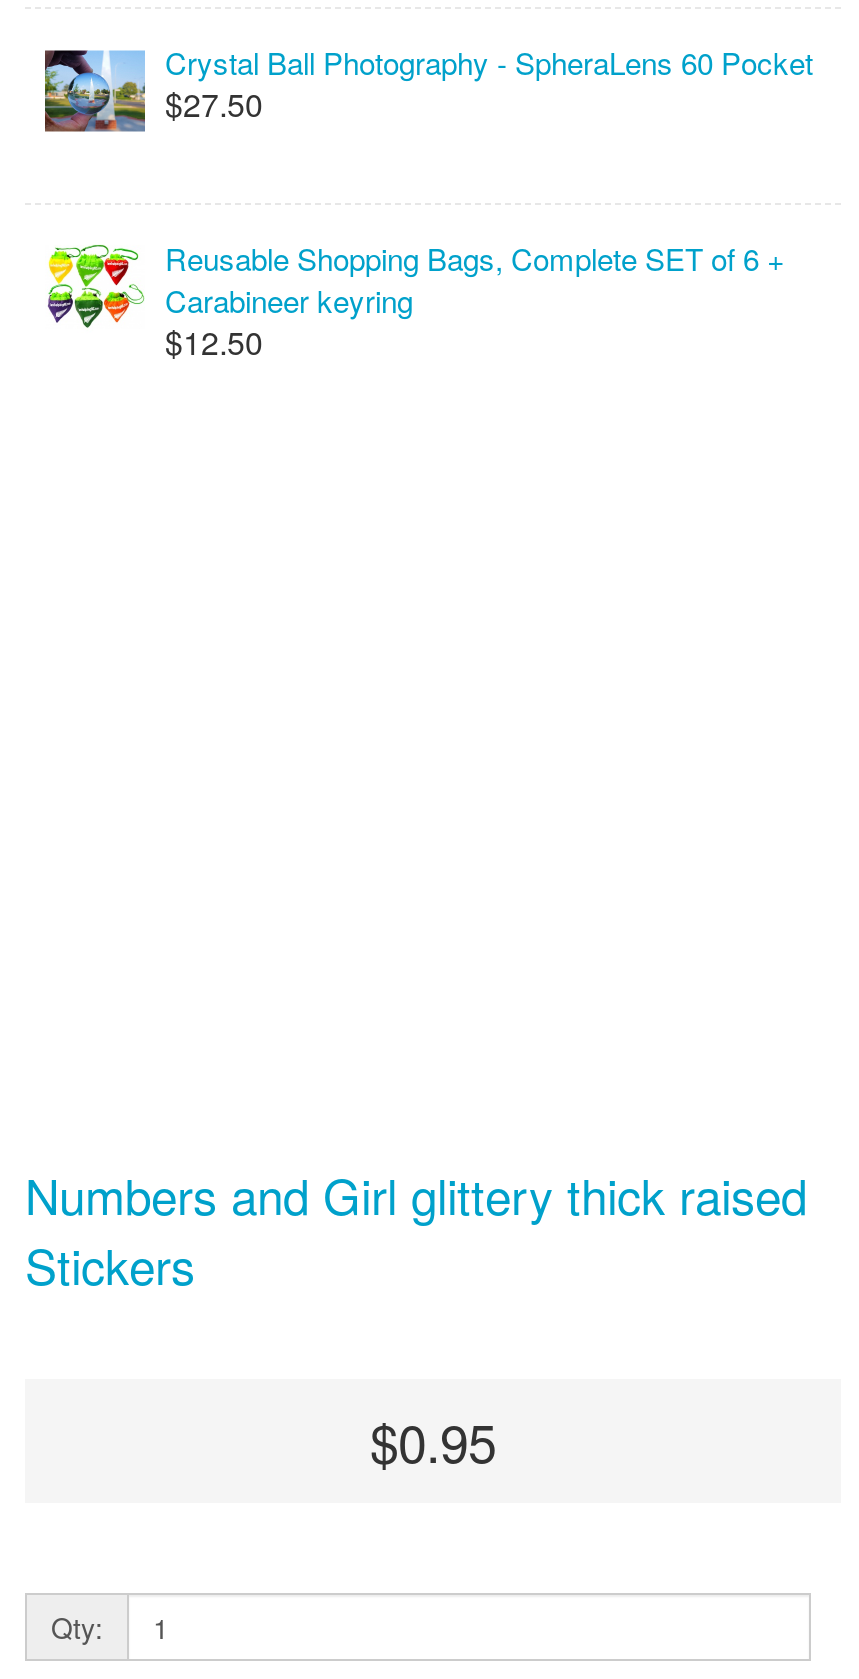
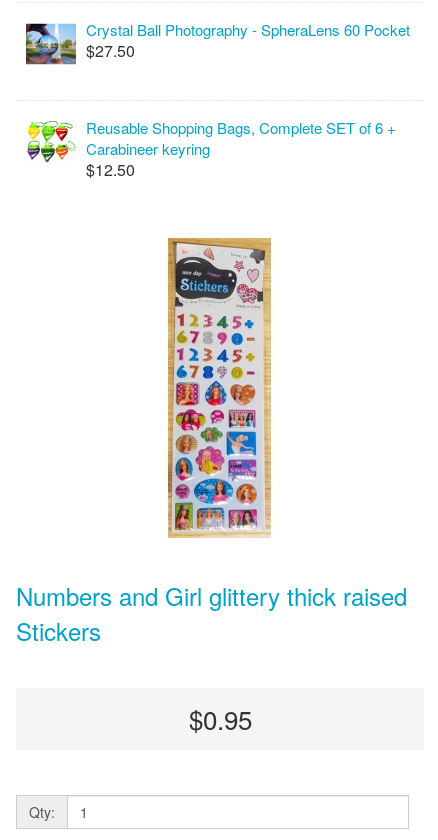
+ [image]
